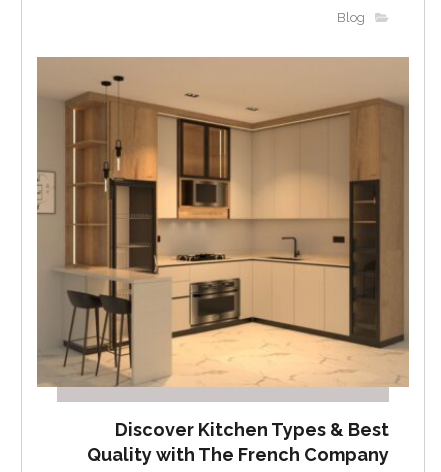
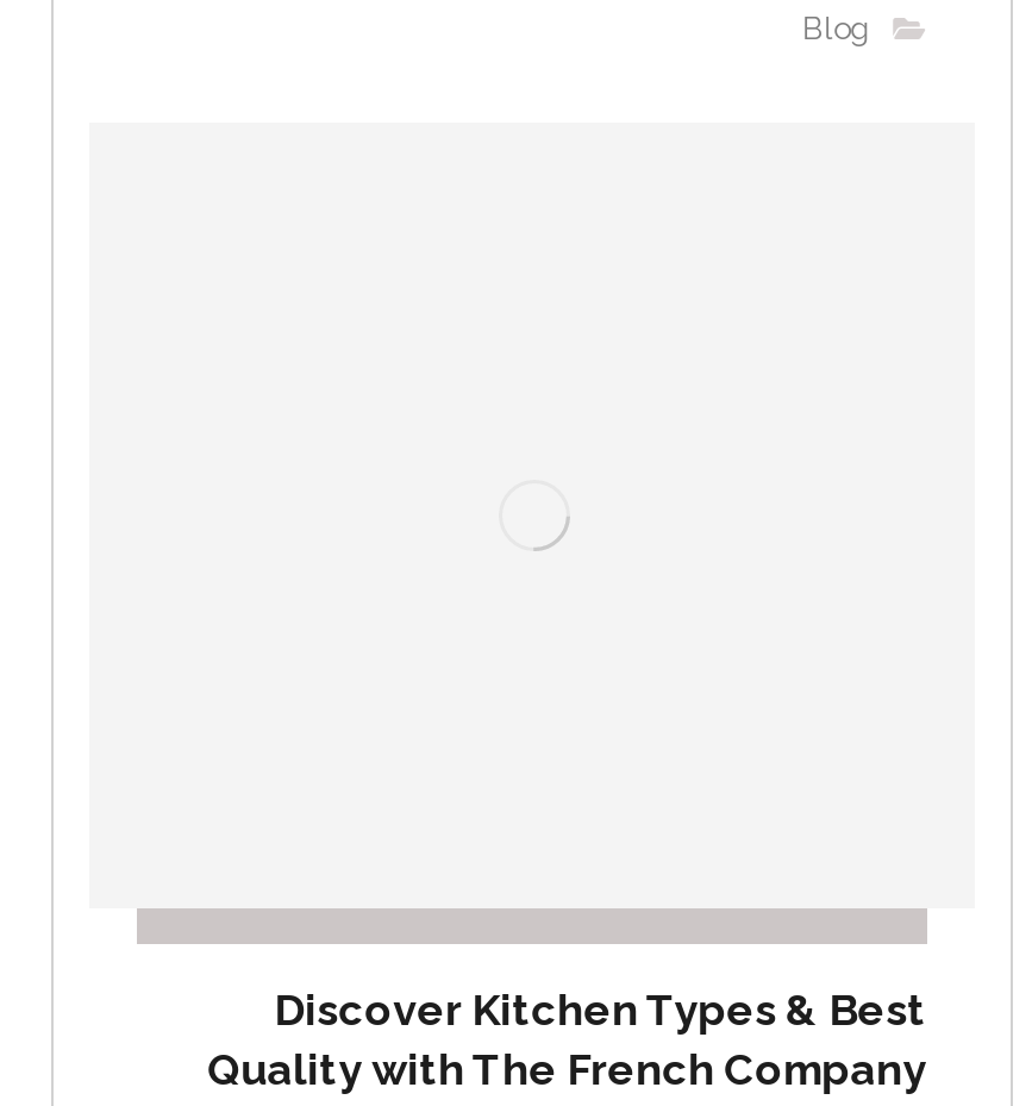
- [image]
